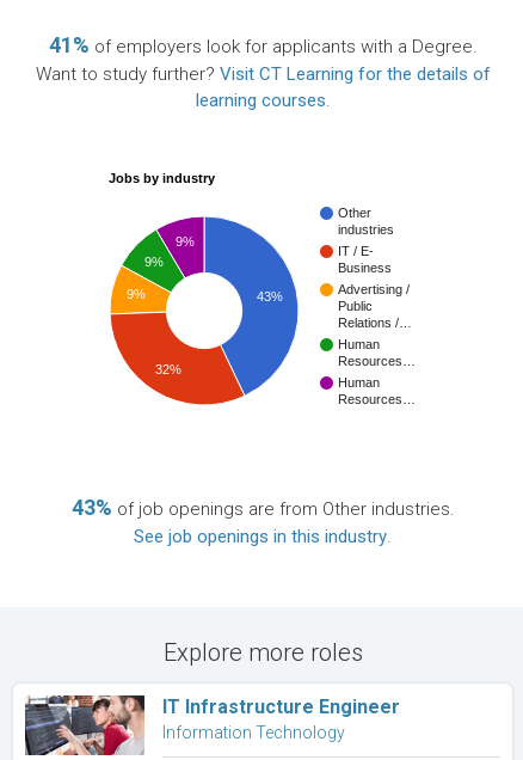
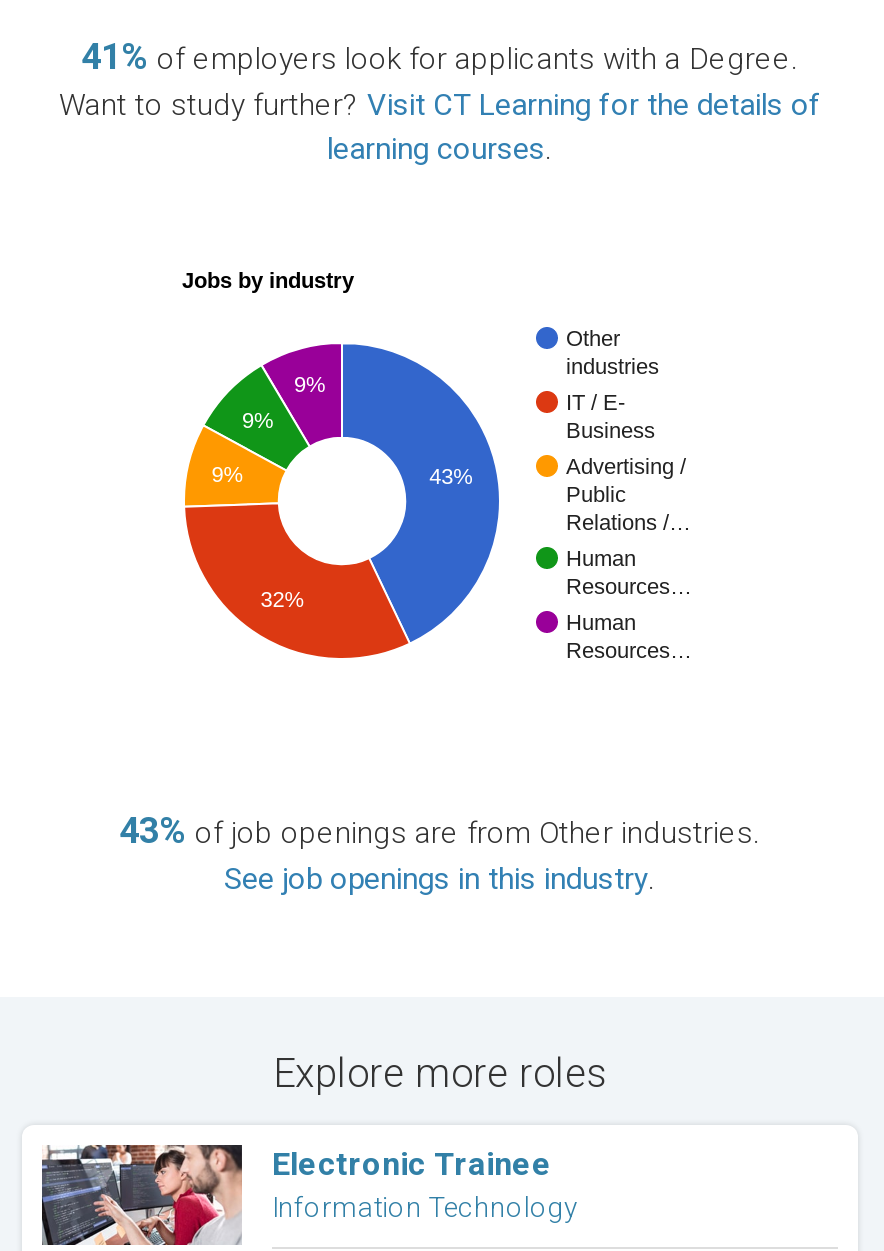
- IT Infrastructure Engineer
+ Electronic Trainee
